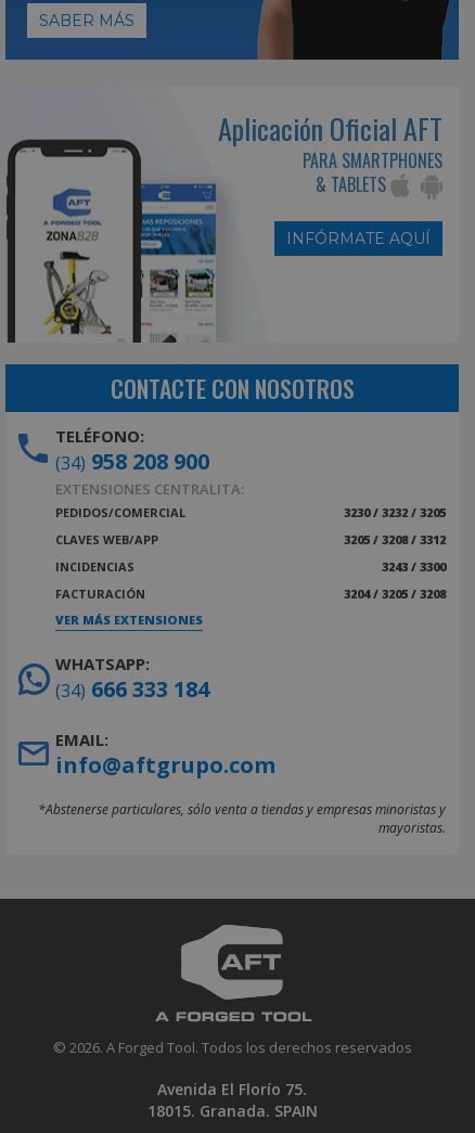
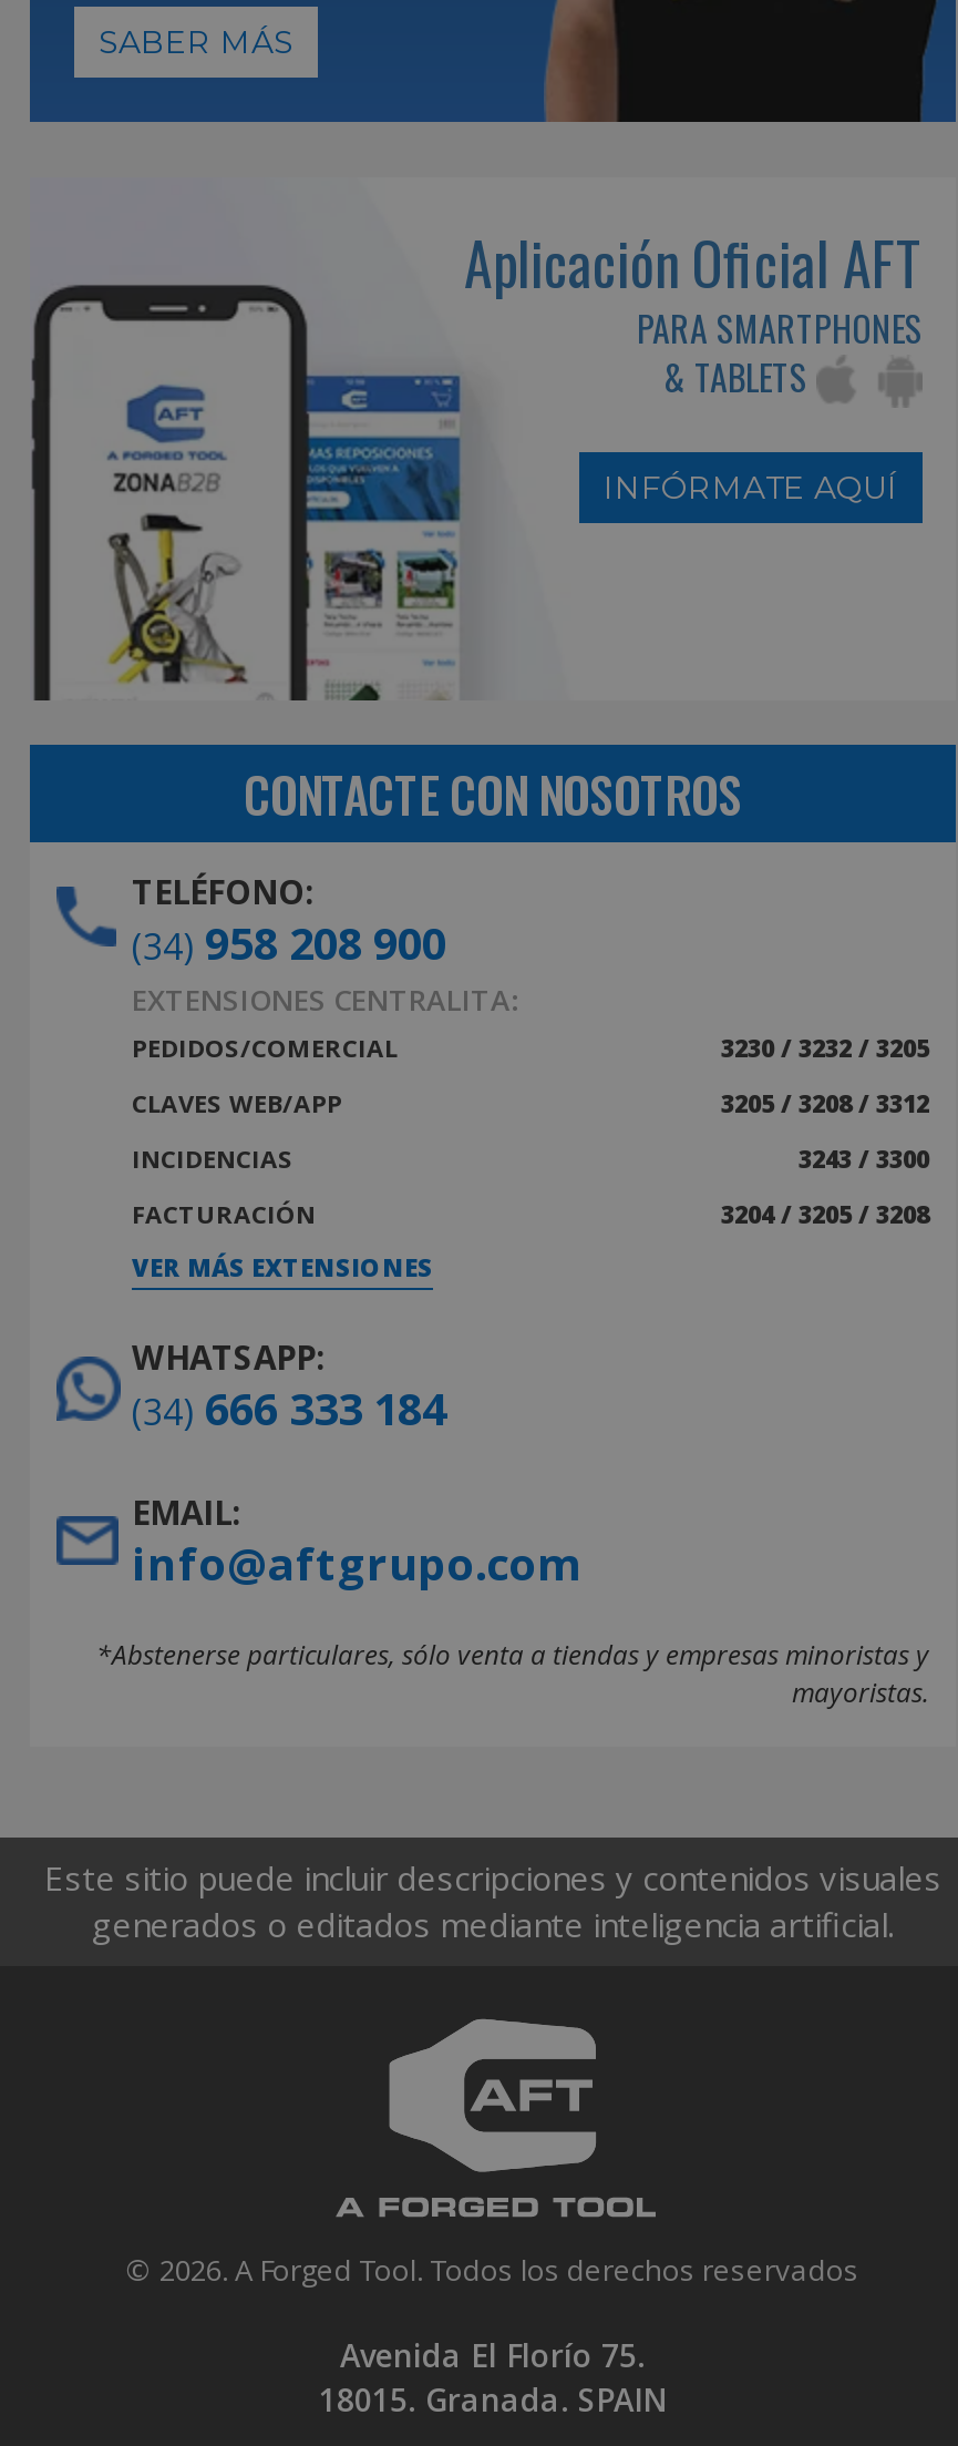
+ Este sitio puede incluir descripciones y contenidos visuales
+ generados o editados mediante inteligencia artificial.
